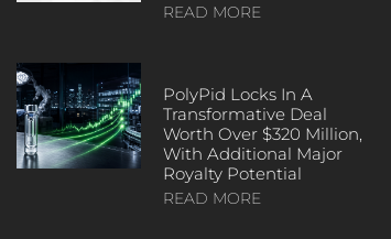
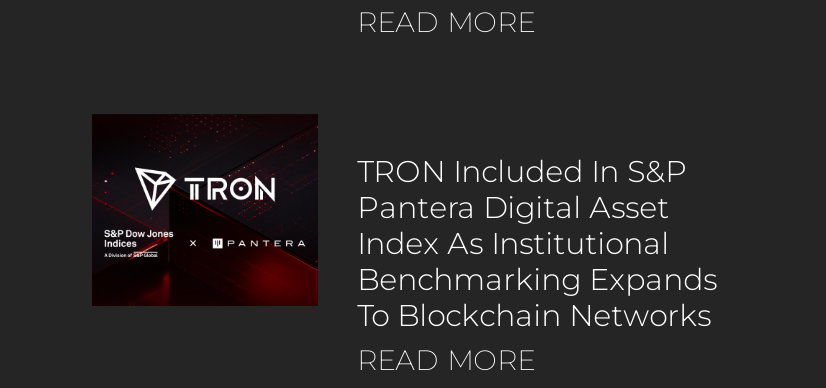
- [image]
- PolyPid Locks In A
- Transformative Deal
- Worth Over $320 Million,
- With Additional Major
- Royalty Potential
+ [image]
+ TRON Included In S&P
+ Pantera Digital Asset
+ Index As Institutional
+ Benchmarking Expands
+ To Blockchain Networks
